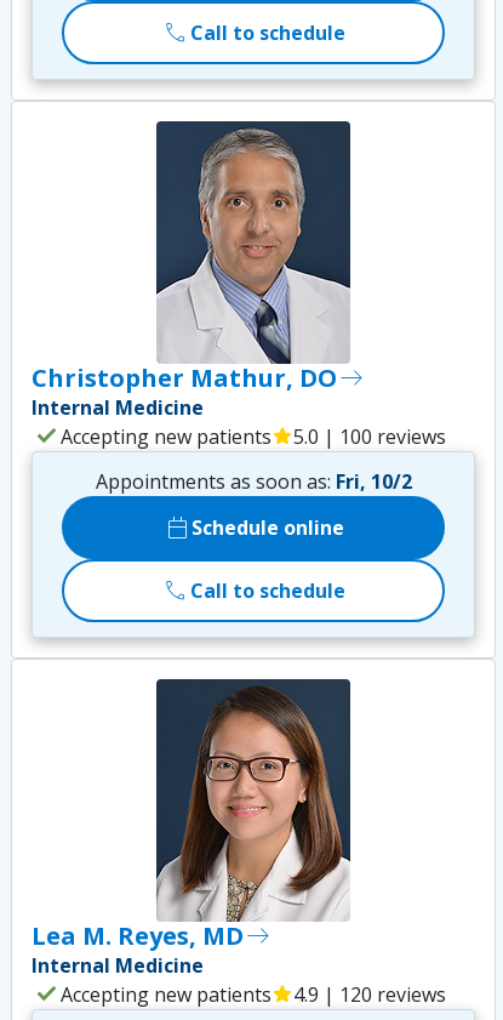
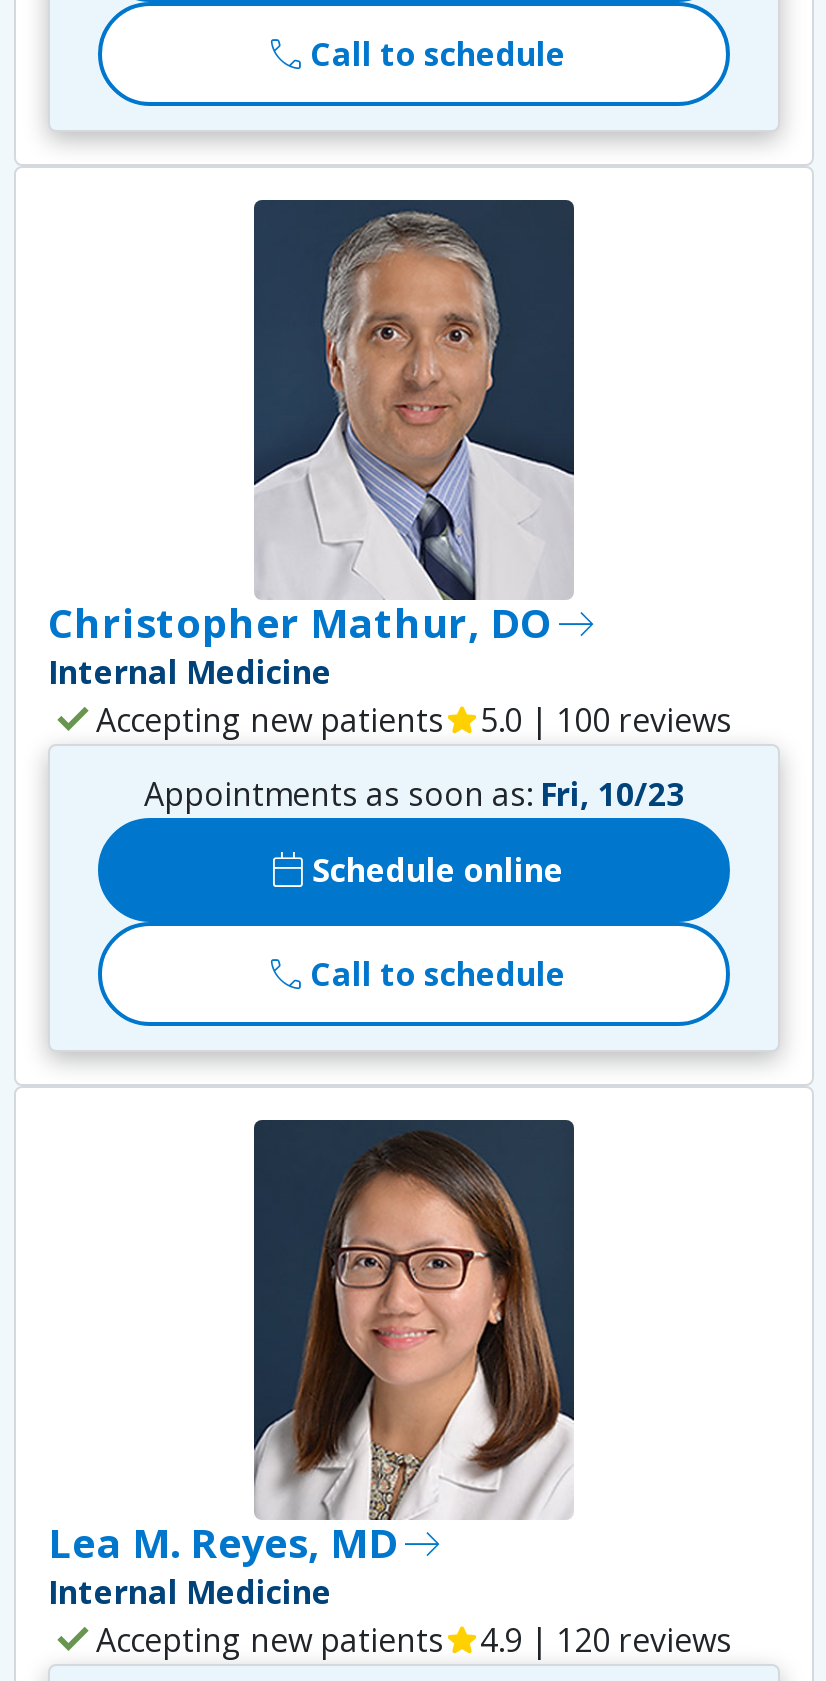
- Appointments as soon as: Fri, 10/2
+ Appointments as soon as: Fri, 10/23
